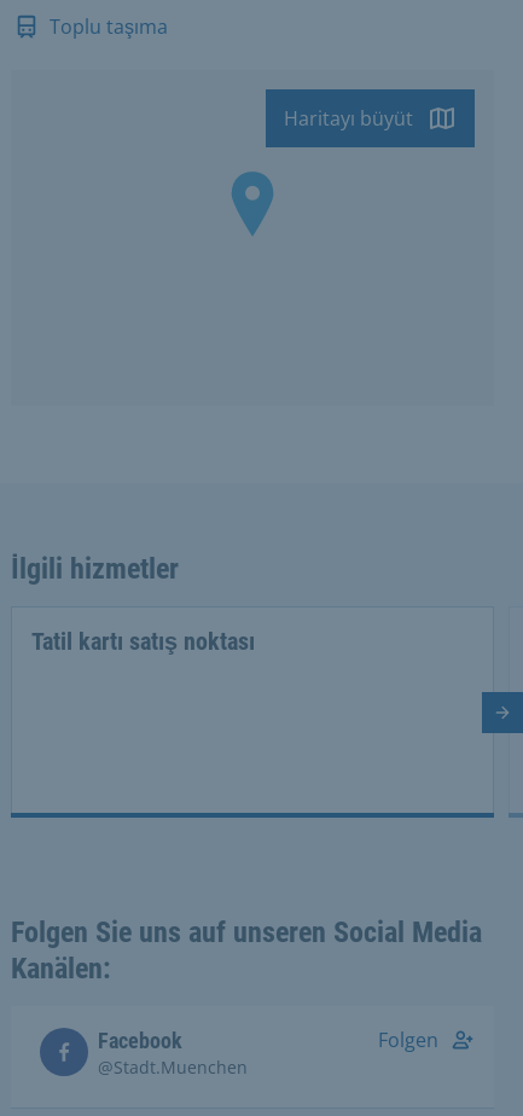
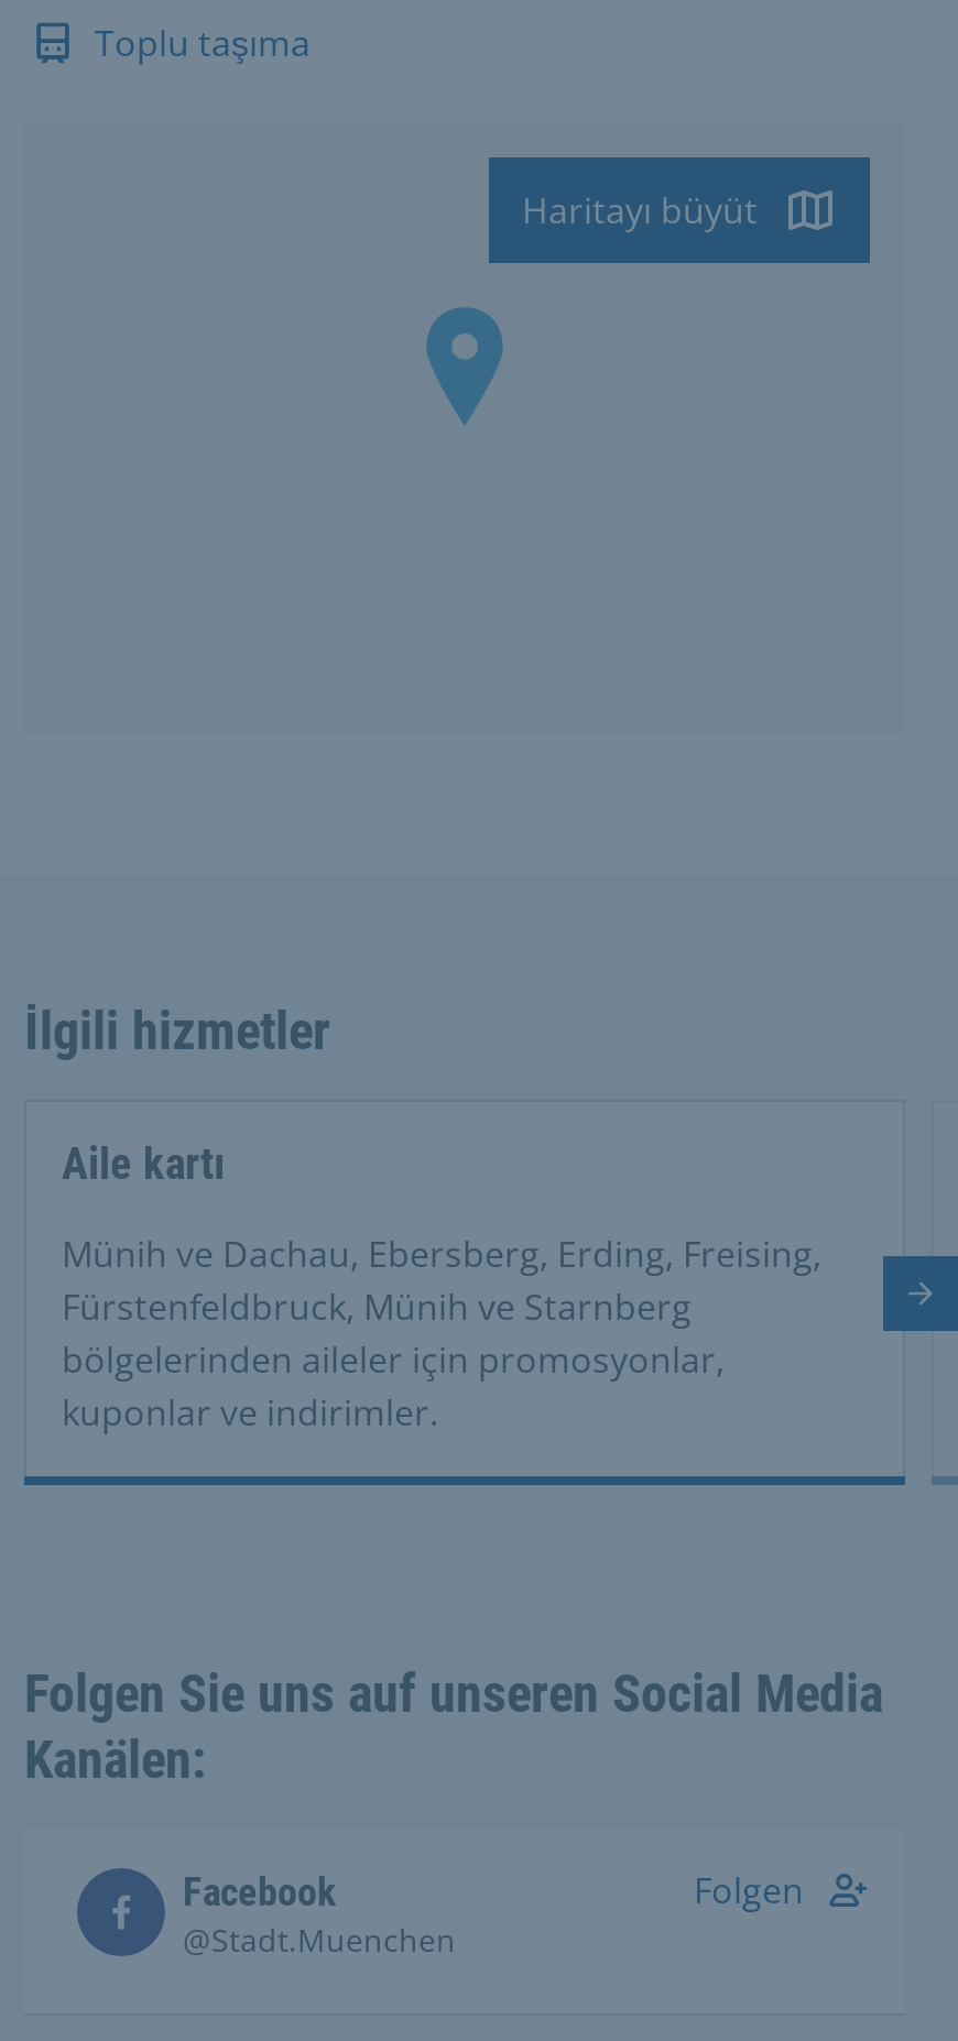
- Tatil kartı satış noktası
+ Aile kartı
+ Münih ve Dachau, Ebersberg, Erding, Freising,
+ Fürstenfeldbruck, Münih ve Starnberg
+ bölgelerinden aileler için promosyonlar,
+ kuponlar ve indirimler.
